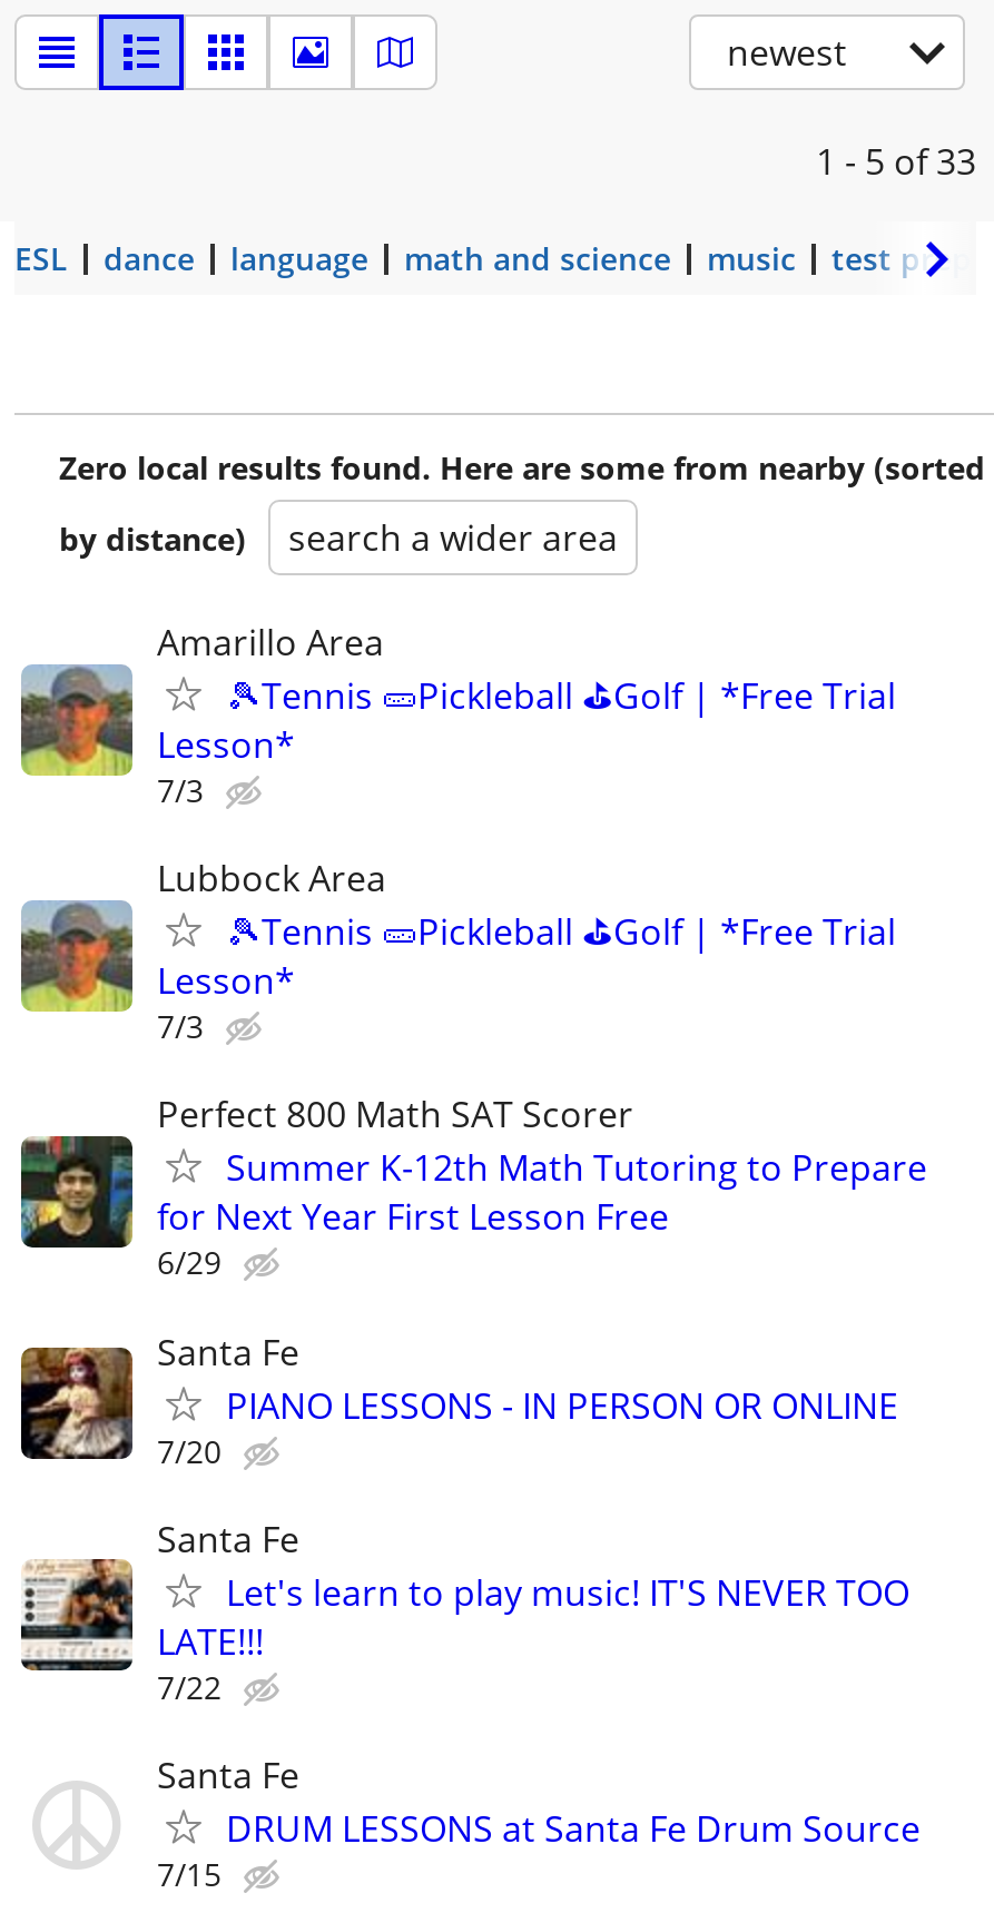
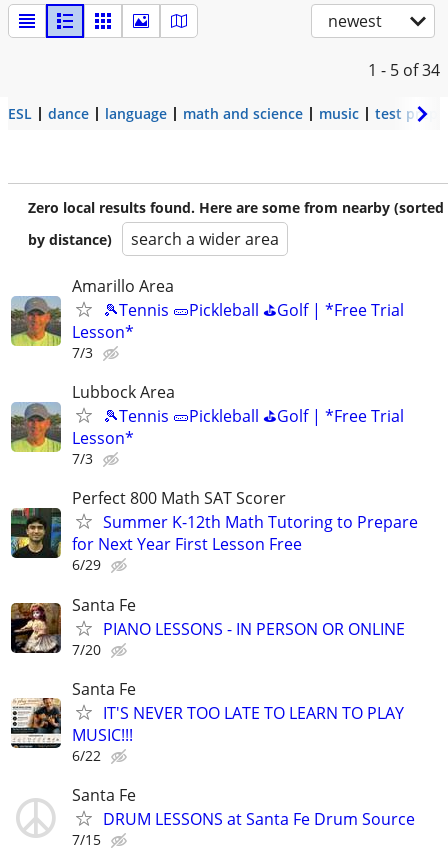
- 1 - 5 of 33
+ 1 - 5 of 34

- Let's learn to play music! IT'S NEVER TOO
- LATE!!!
- 7/22
+ IT'S NEVER TOO LATE TO LEARN TO PLAY
+ MUSIC!!!
+ 6/22
